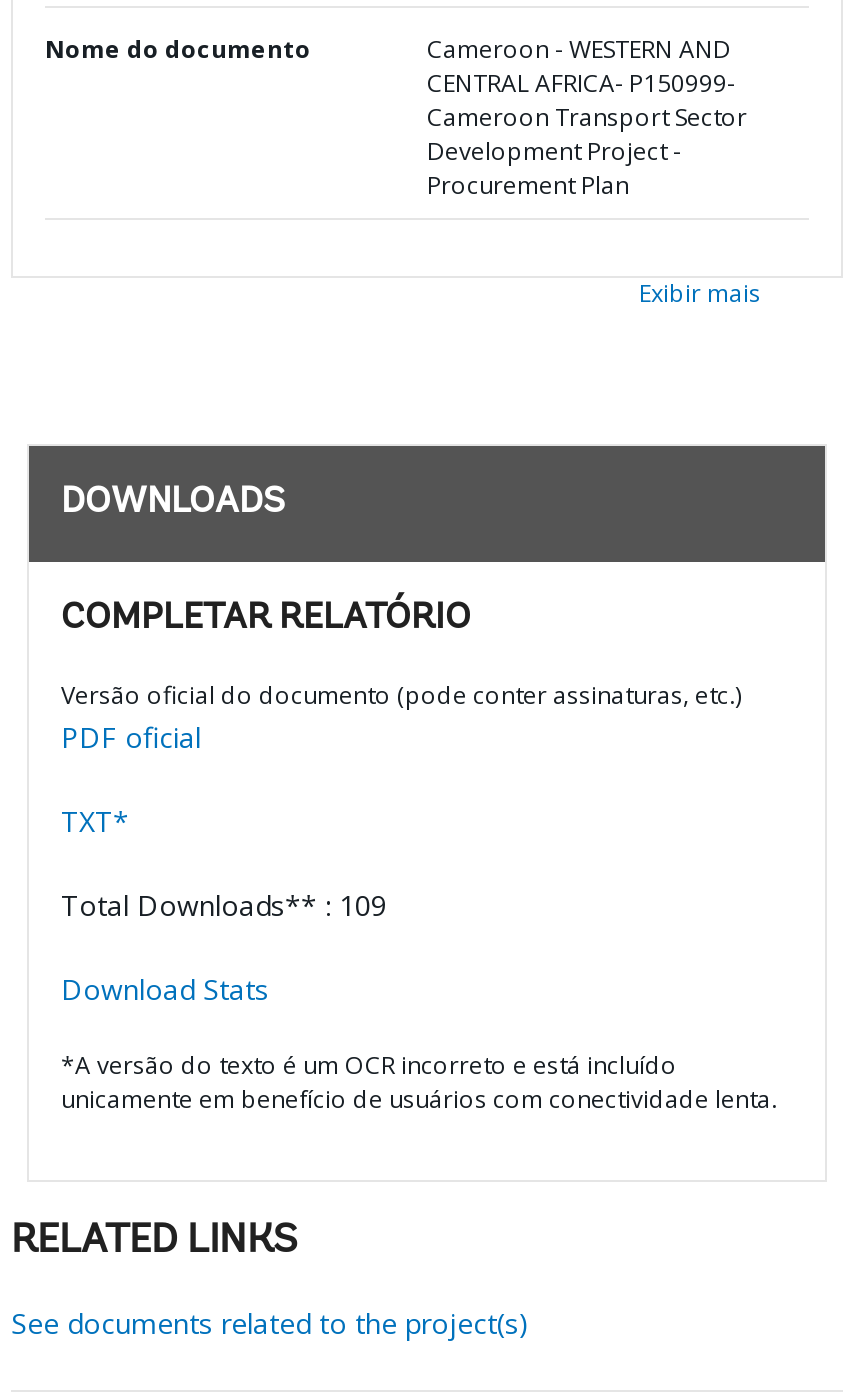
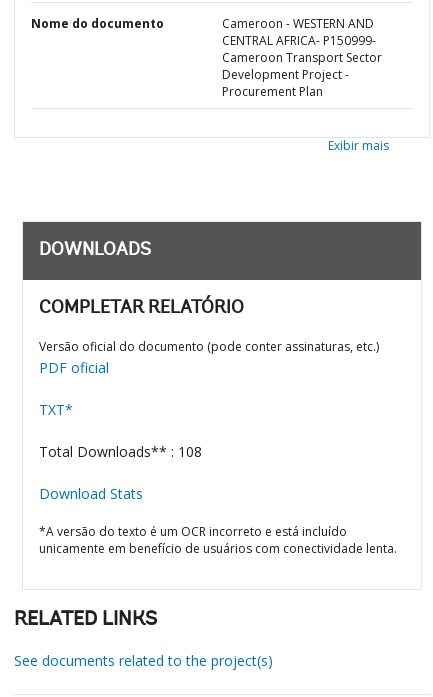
- Total Downloads** : 109
+ Total Downloads** : 108
